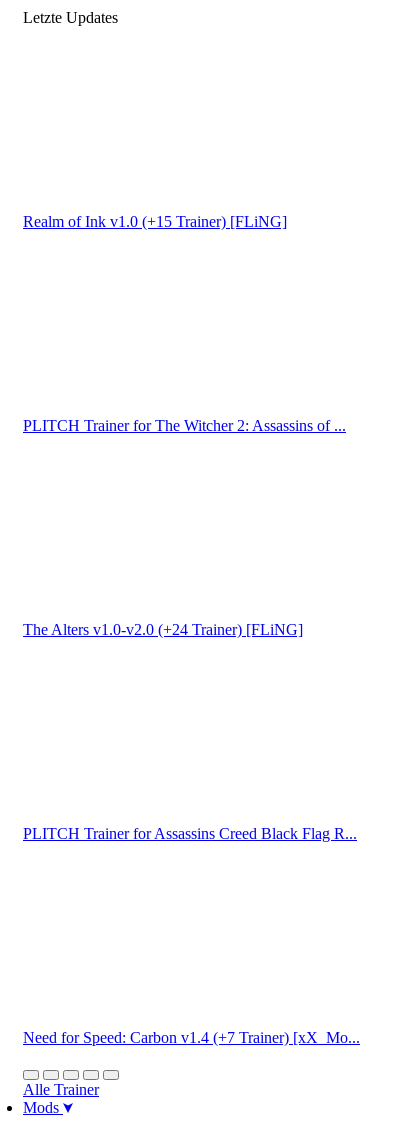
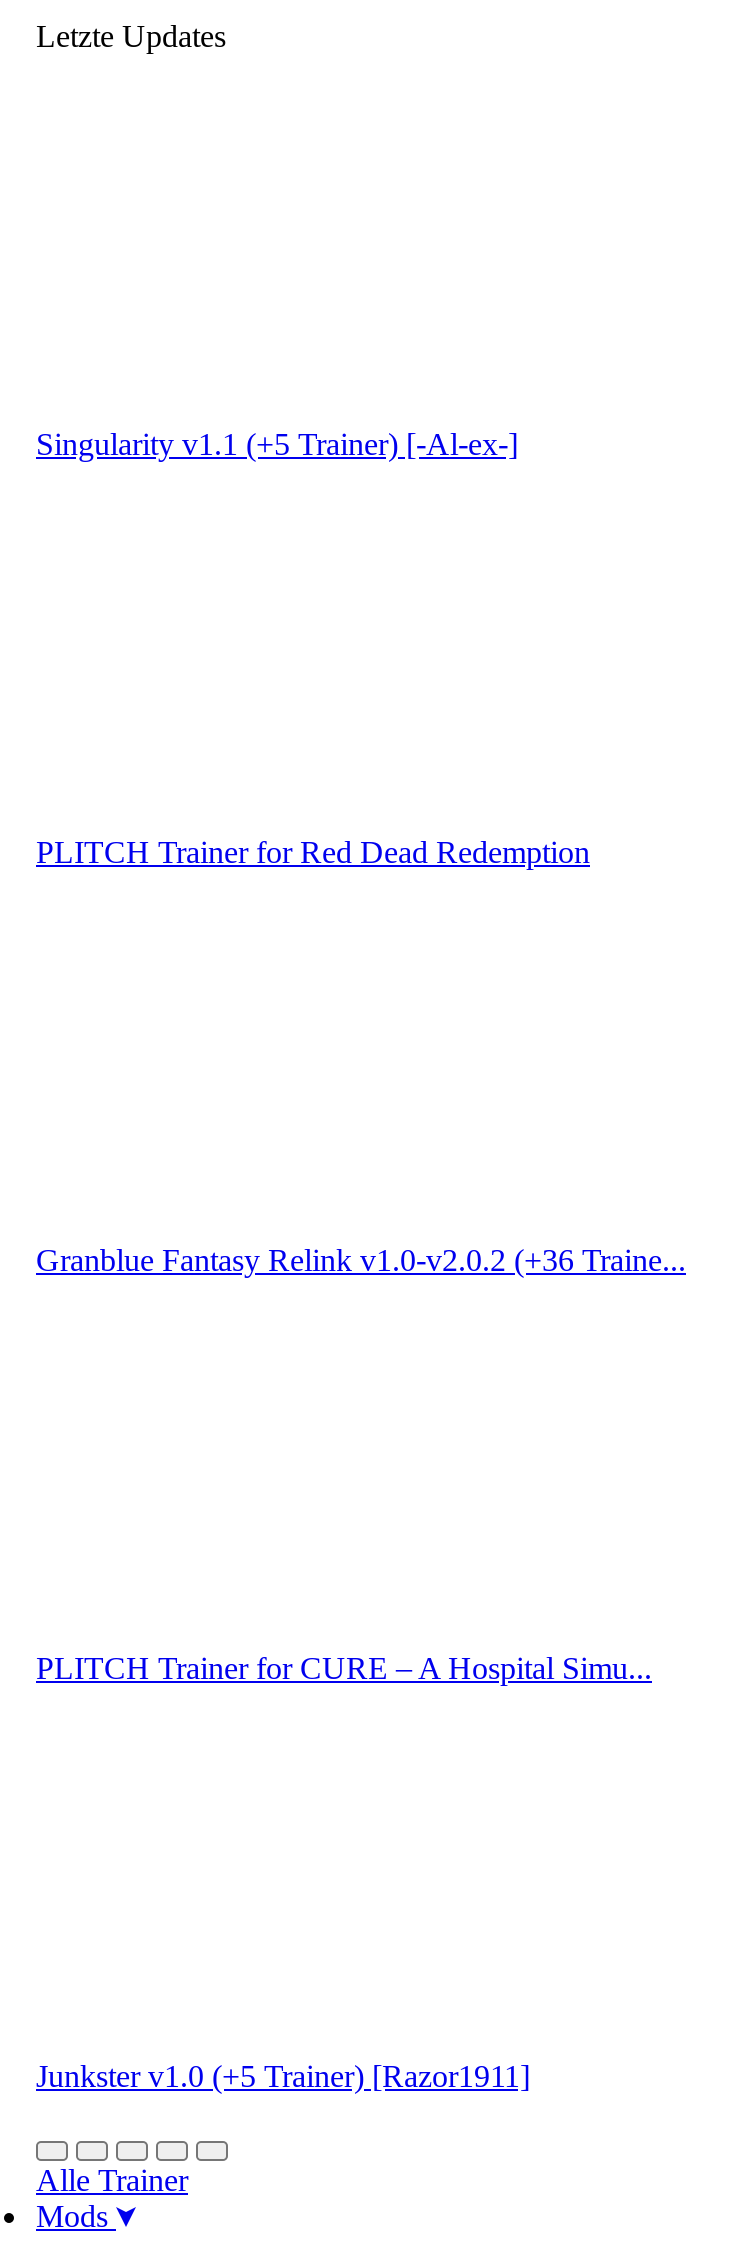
- Realm of Ink v1.0 (+15 Trainer) [FLiNG]
+ Singularity v1.1 (+5 Trainer) [-Al-ex-]

- PLITCH Trainer for The Witcher 2: Assassins of ...
+ PLITCH Trainer for Red Dead Redemption

- The Alters v1.0-v2.0 (+24 Trainer) [FLiNG]
+ Granblue Fantasy Relink v1.0-v2.0.2 (+36 Traine...

- PLITCH Trainer for Assassins Creed Black Flag R...
+ PLITCH Trainer for CURE – A Hospital Simu...

- Need for Speed: Carbon v1.4 (+7 Trainer) [xX_Mo...
+ Junkster v1.0 (+5 Trainer) [Razor1911]
